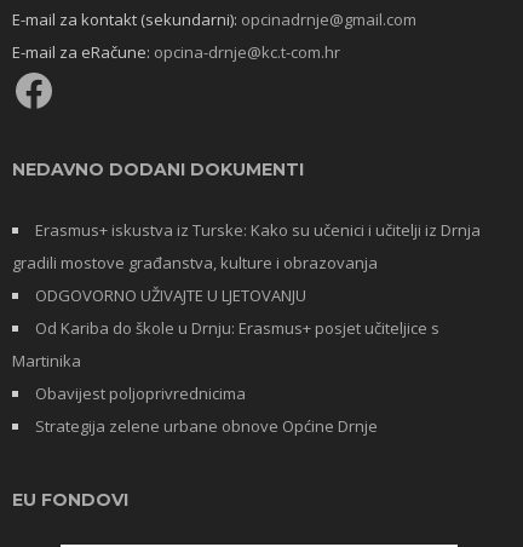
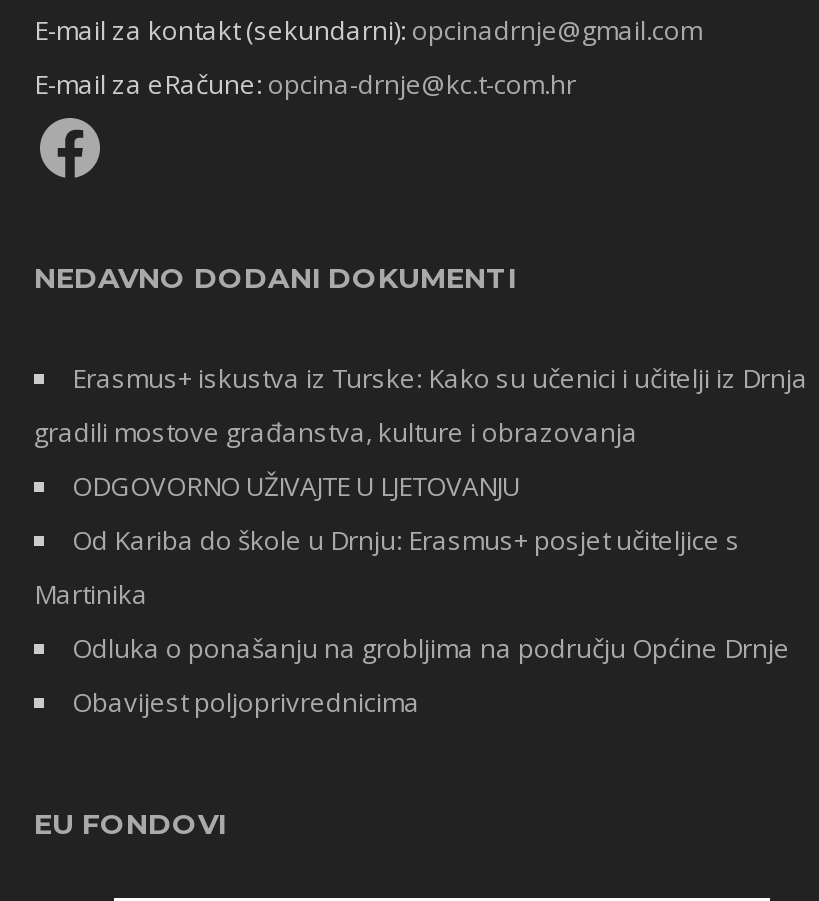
+ Odluka o ponašanju na grobljima na području Općine Drnje

moved down: Obavijest poljoprivrednicima

- Strategija zelene urbane obnove Općine Drnje
